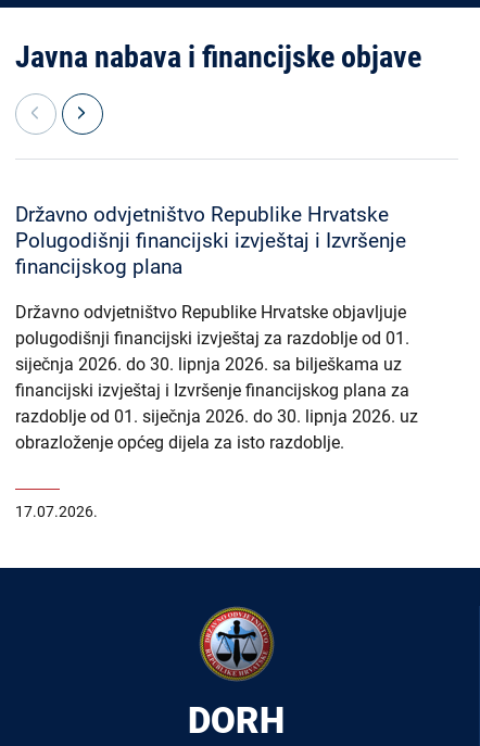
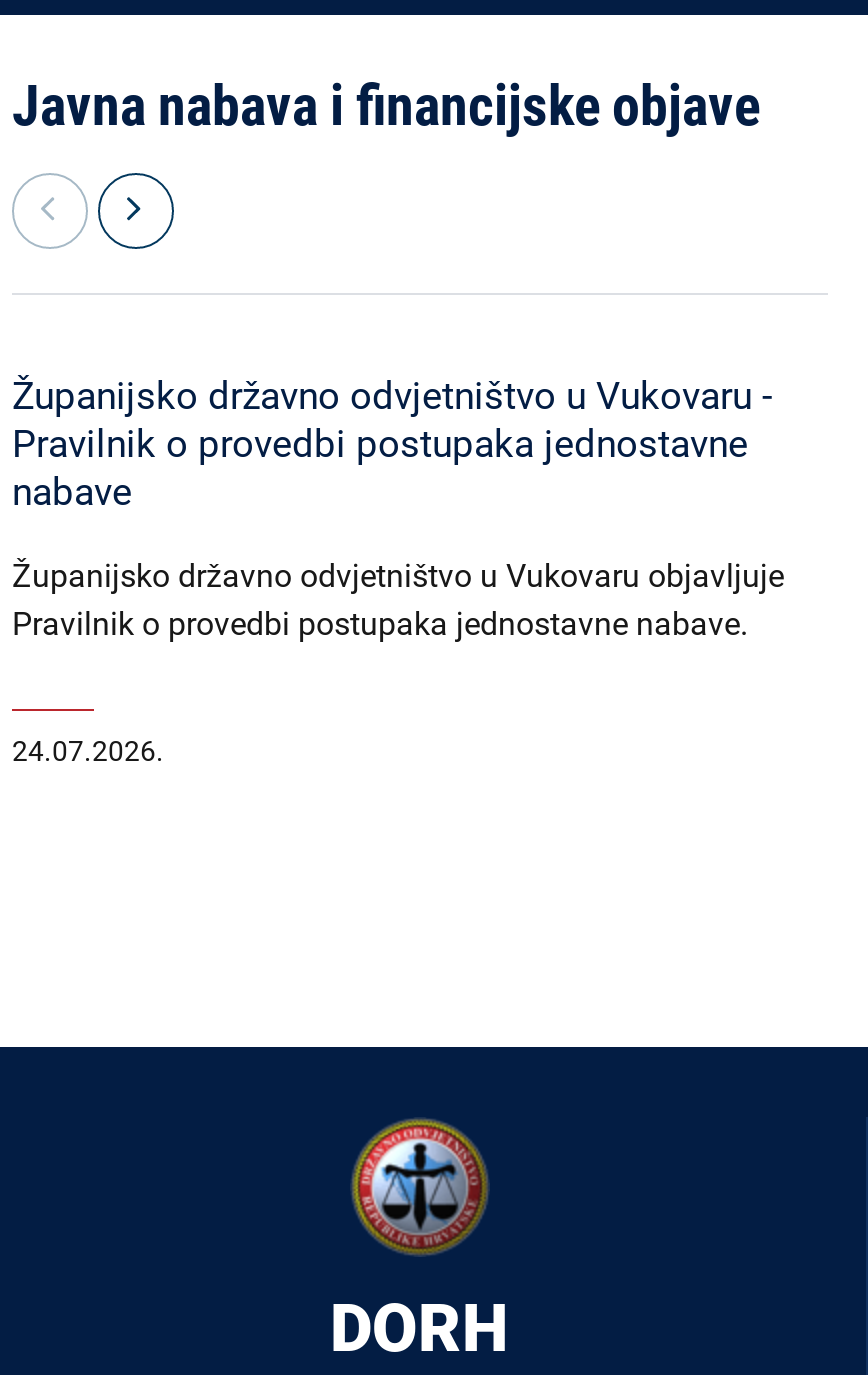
- Državno odvjetništvo Republike Hrvatske
- Polugodišnji financijski izvještaj i Izvršenje
- financijskog plana
+ Županijsko državno odvjetništvo u Vukovaru -
+ Pravilnik o provedbi postupaka jednostavne
+ nabave

- Državno odvjetništvo Republike Hrvatske objavljuje
- polugodišnji financijski izvještaj za razdoblje od 01.
- siječnja 2026. do 30. lipnja 2026. sa bilješkama uz
- financijski izvještaj i Izvršenje financijskog plana za
- razdoblje od 01. siječnja 2026. do 30. lipnja 2026. uz
- obrazloženje općeg dijela za isto razdoblje.
+ Županijsko državno odvjetništvo u Vukovaru objavljuje
+ Pravilnik o provedbi postupaka jednostavne nabave.

- 17.07.2026.
+ 24.07.2026.
